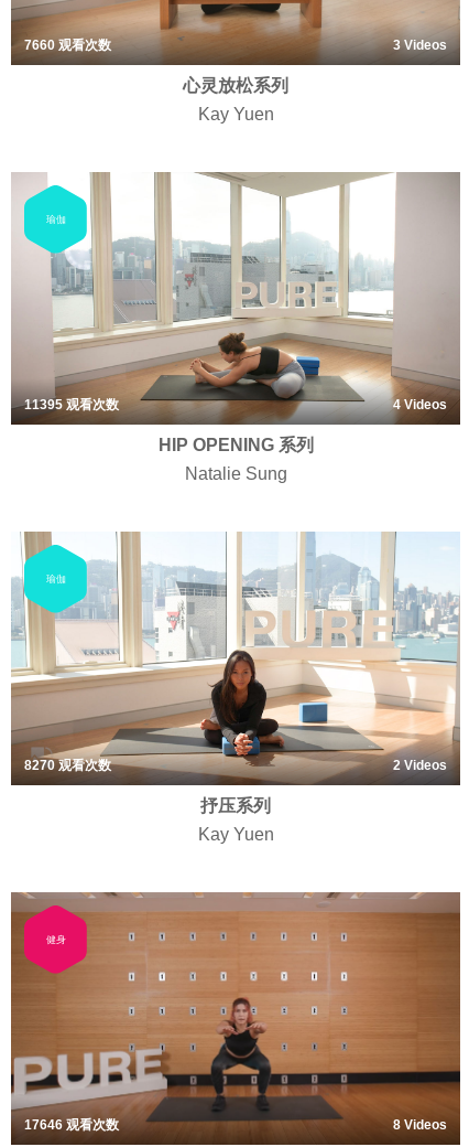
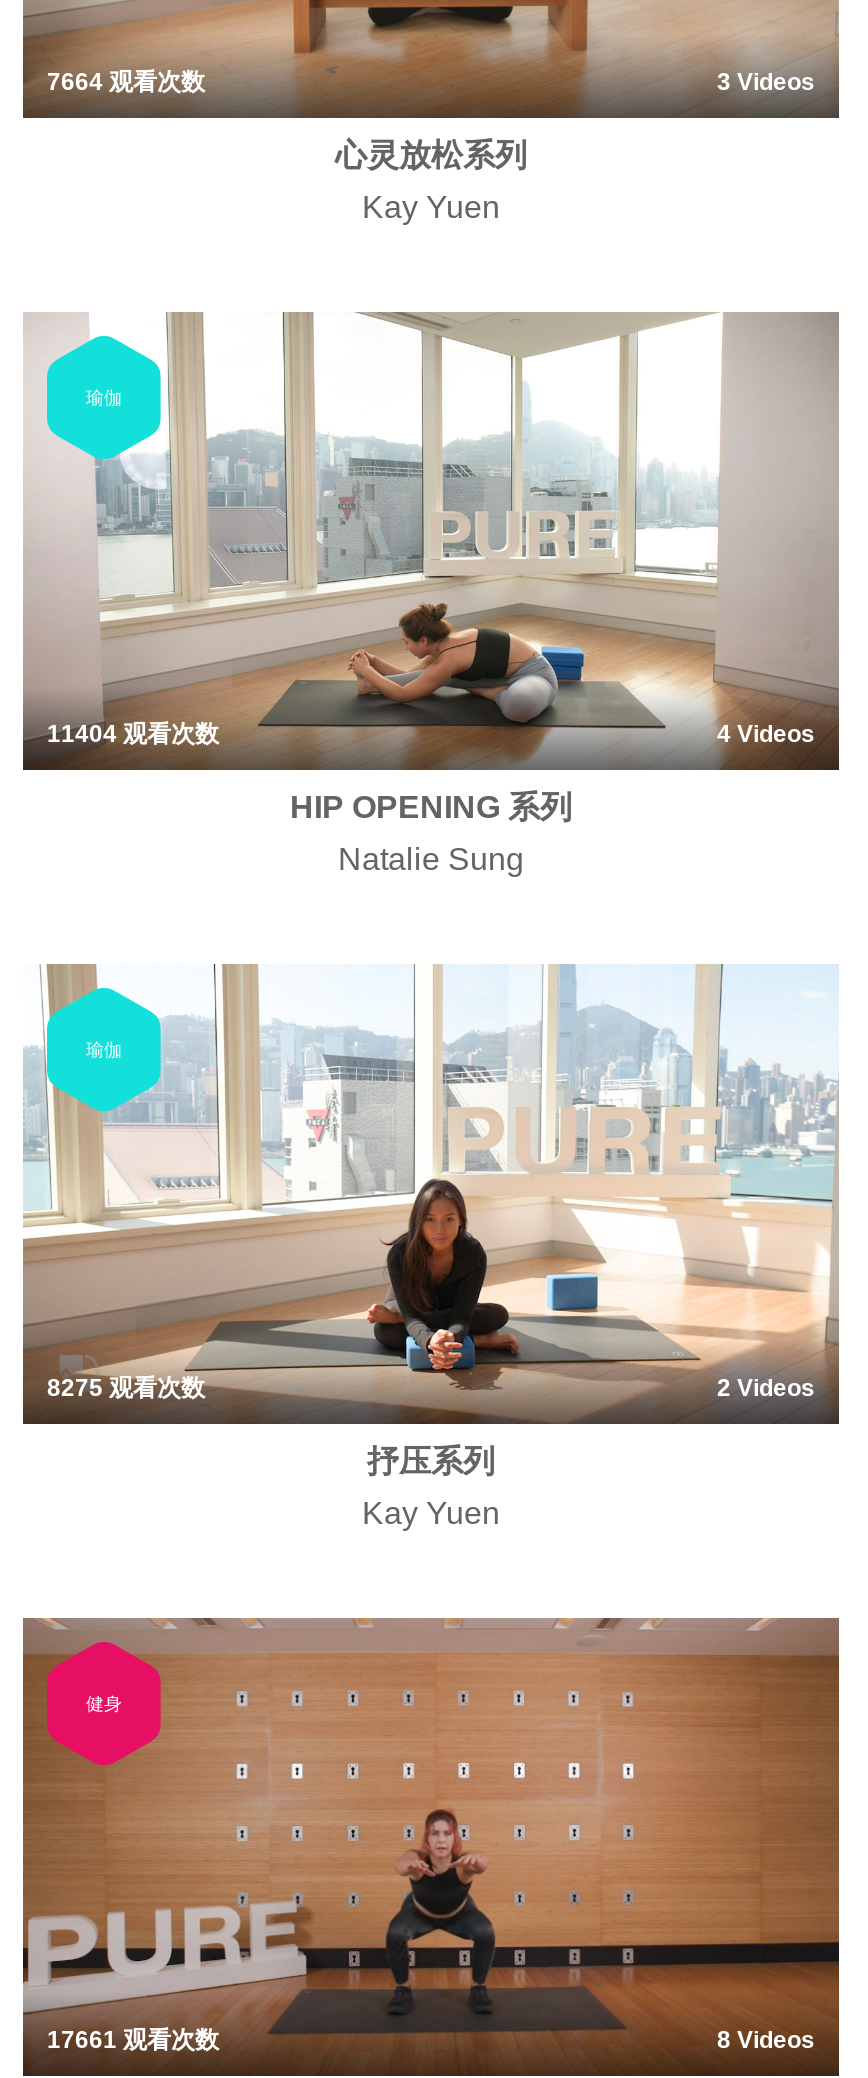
- 7660观看次数
+ 7664观看次数

- 11395观看次数
+ 11404观看次数

- 8270观看次数
+ 8275观看次数

- 17646观看次数
+ 17661观看次数
